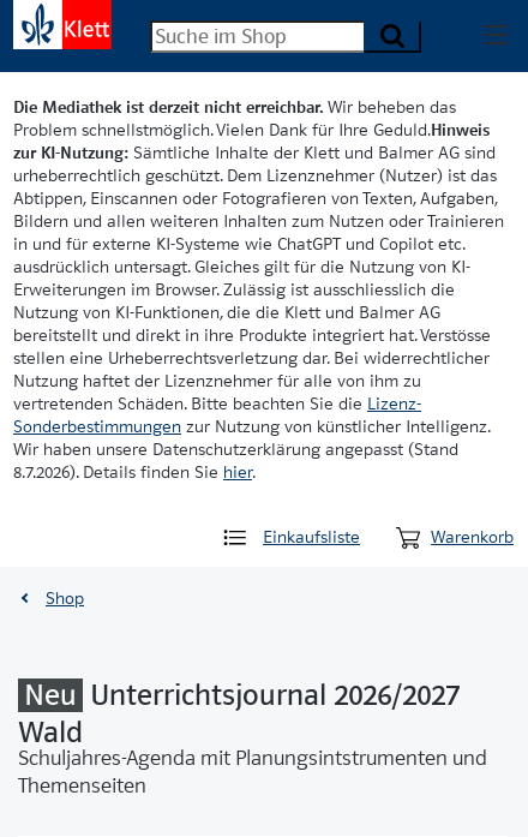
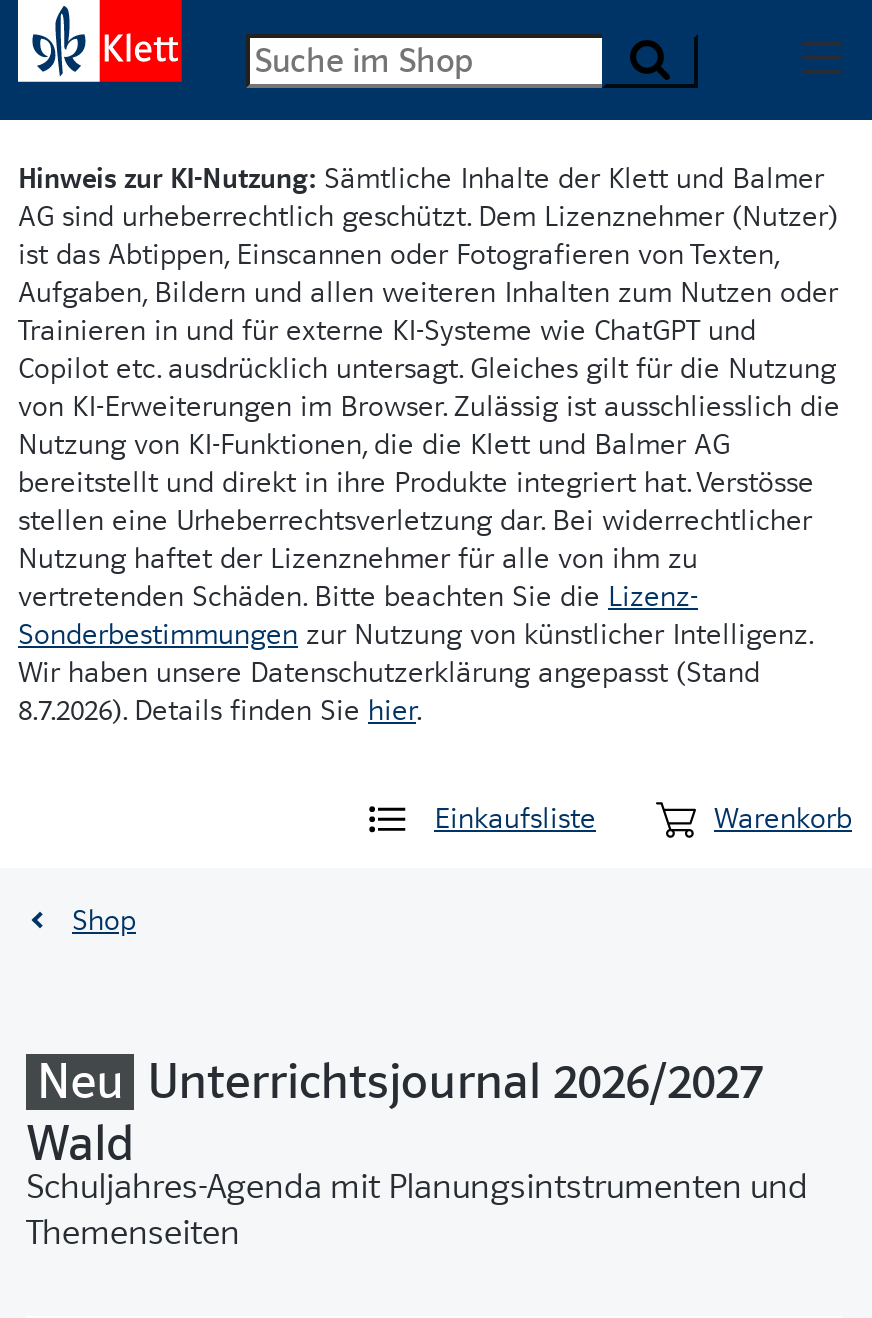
- Die Mediathek ist derzeit nicht erreichbar. Wir beheben das
- Problem schnellstmöglich. Vielen Dank für Ihre Geduld.Hinweis
- zur KI-Nutzung: Sämtliche Inhalte der Klett und Balmer AG sind
- urheberrechtlich geschützt. Dem Lizenznehmer (Nutzer) ist das
- Abtippen, Einscannen oder Fotografieren von Texten, Aufgaben,
- Bildern und allen weiteren Inhalten zum Nutzen oder Trainieren
- in und für externe KI-Systeme wie ChatGPT und Copilot etc.
- ausdrücklich untersagt. Gleiches gilt für die Nutzung von KI-
- Erweiterungen im Browser. Zulässig ist ausschliesslich die
+ Hinweis zur KI-Nutzung: Sämtliche Inhalte der Klett und Balmer
+ AG sind urheberrechtlich geschützt. Dem Lizenznehmer (Nutzer)
+ ist das Abtippen, Einscannen oder Fotografieren von Texten,
+ Aufgaben, Bildern und allen weiteren Inhalten zum Nutzen oder
+ Trainieren in und für externe KI-Systeme wie ChatGPT und
+ Copilot etc. ausdrücklich untersagt. Gleiches gilt für die Nutzung
+ von KI-Erweiterungen im Browser. Zulässig ist ausschliesslich die
